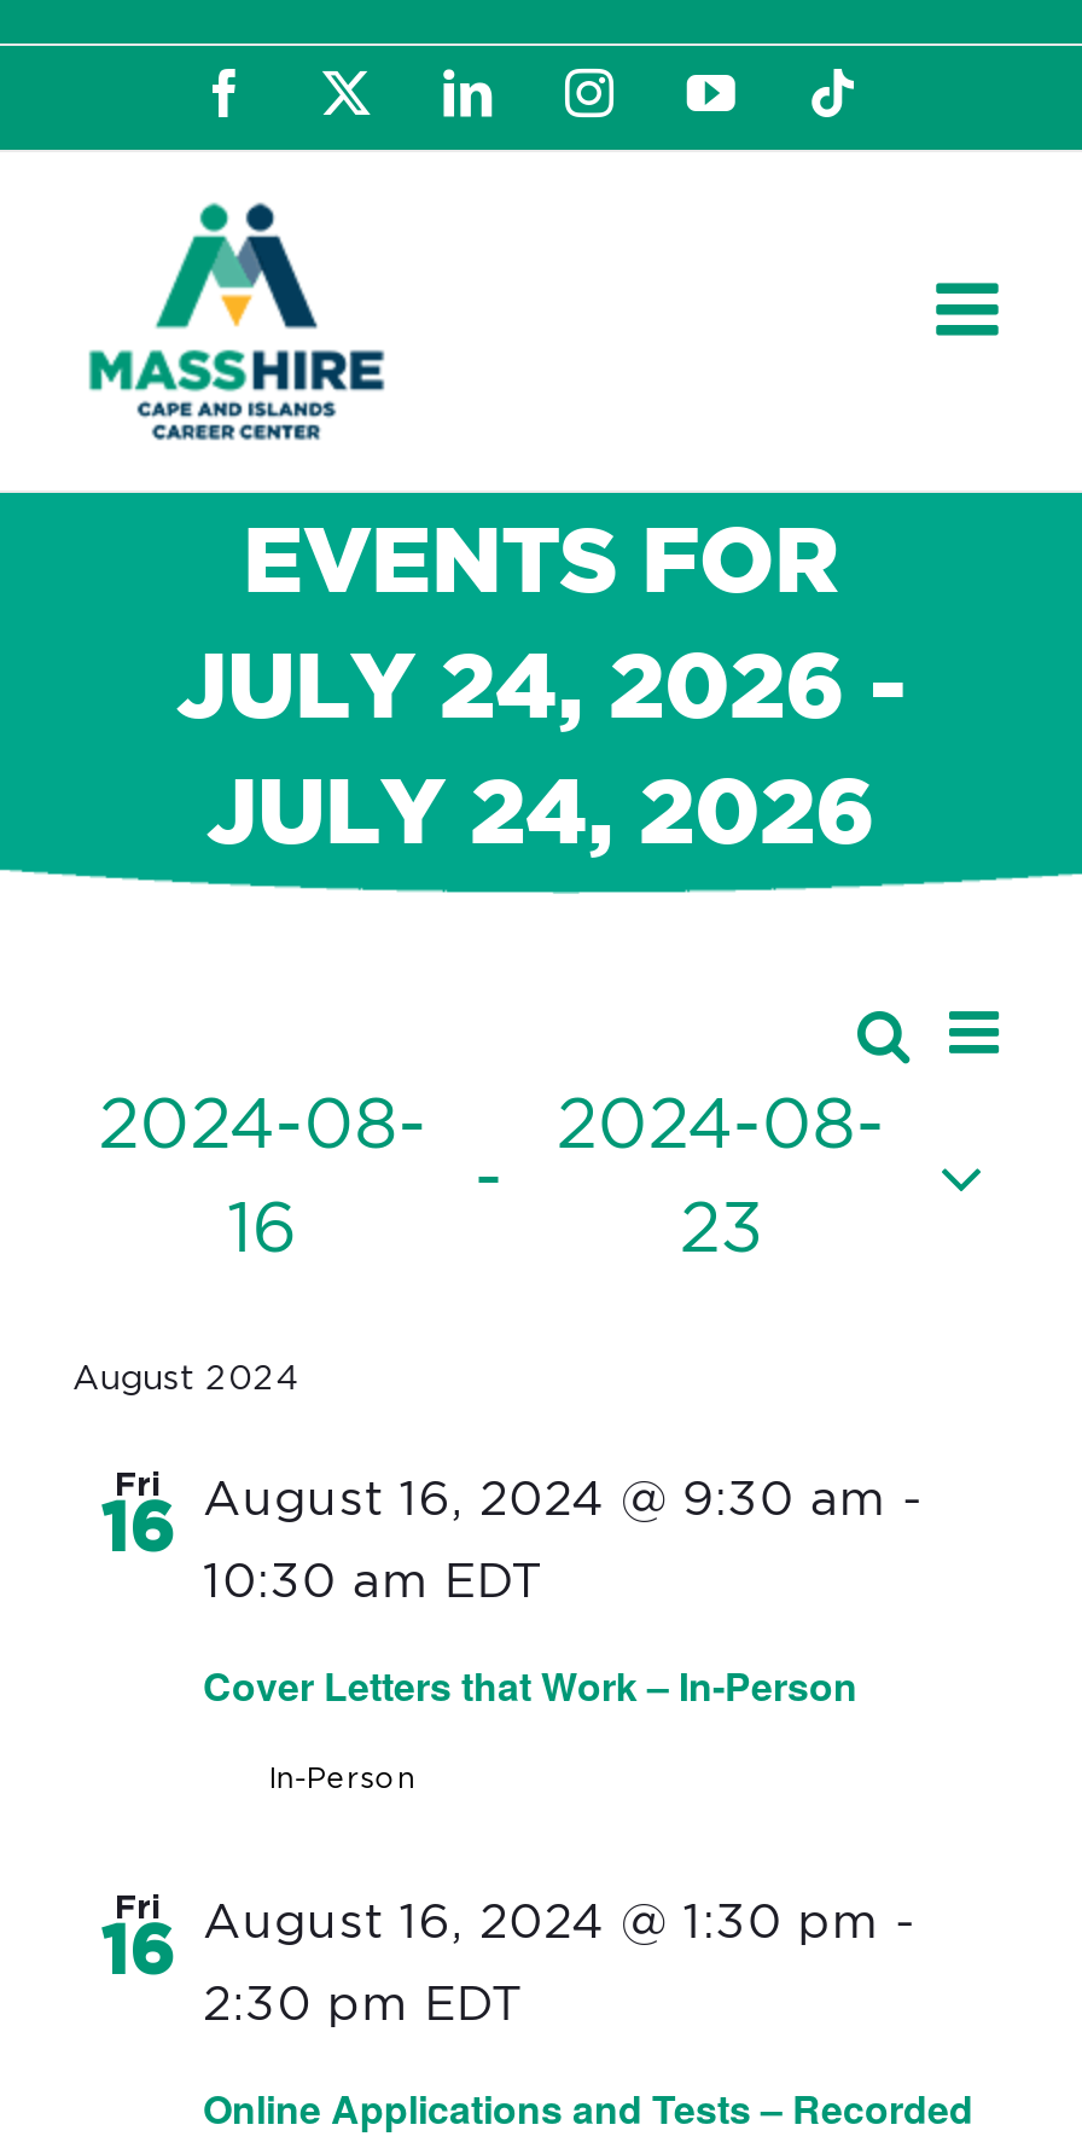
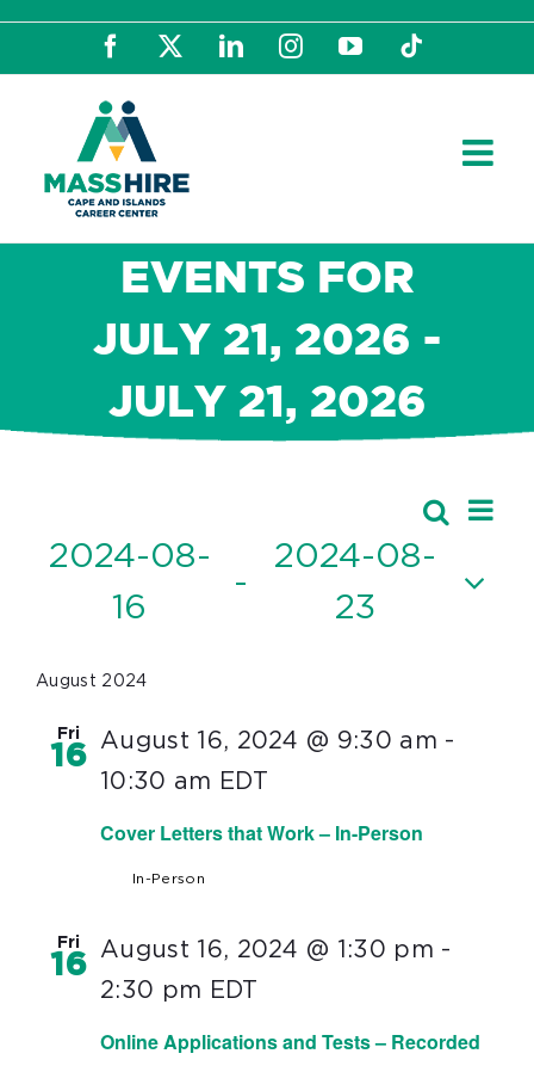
- JULY 24, 2026 -
+ JULY 21, 2026 -

- JULY 24, 2026
+ JULY 21, 2026
